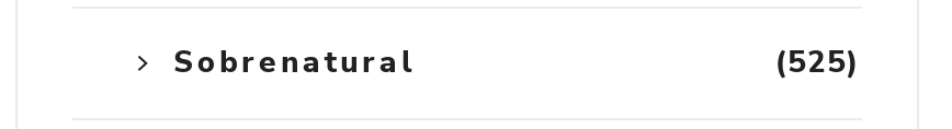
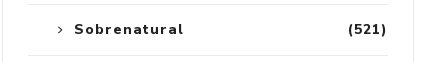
- (525)
+ (521)
